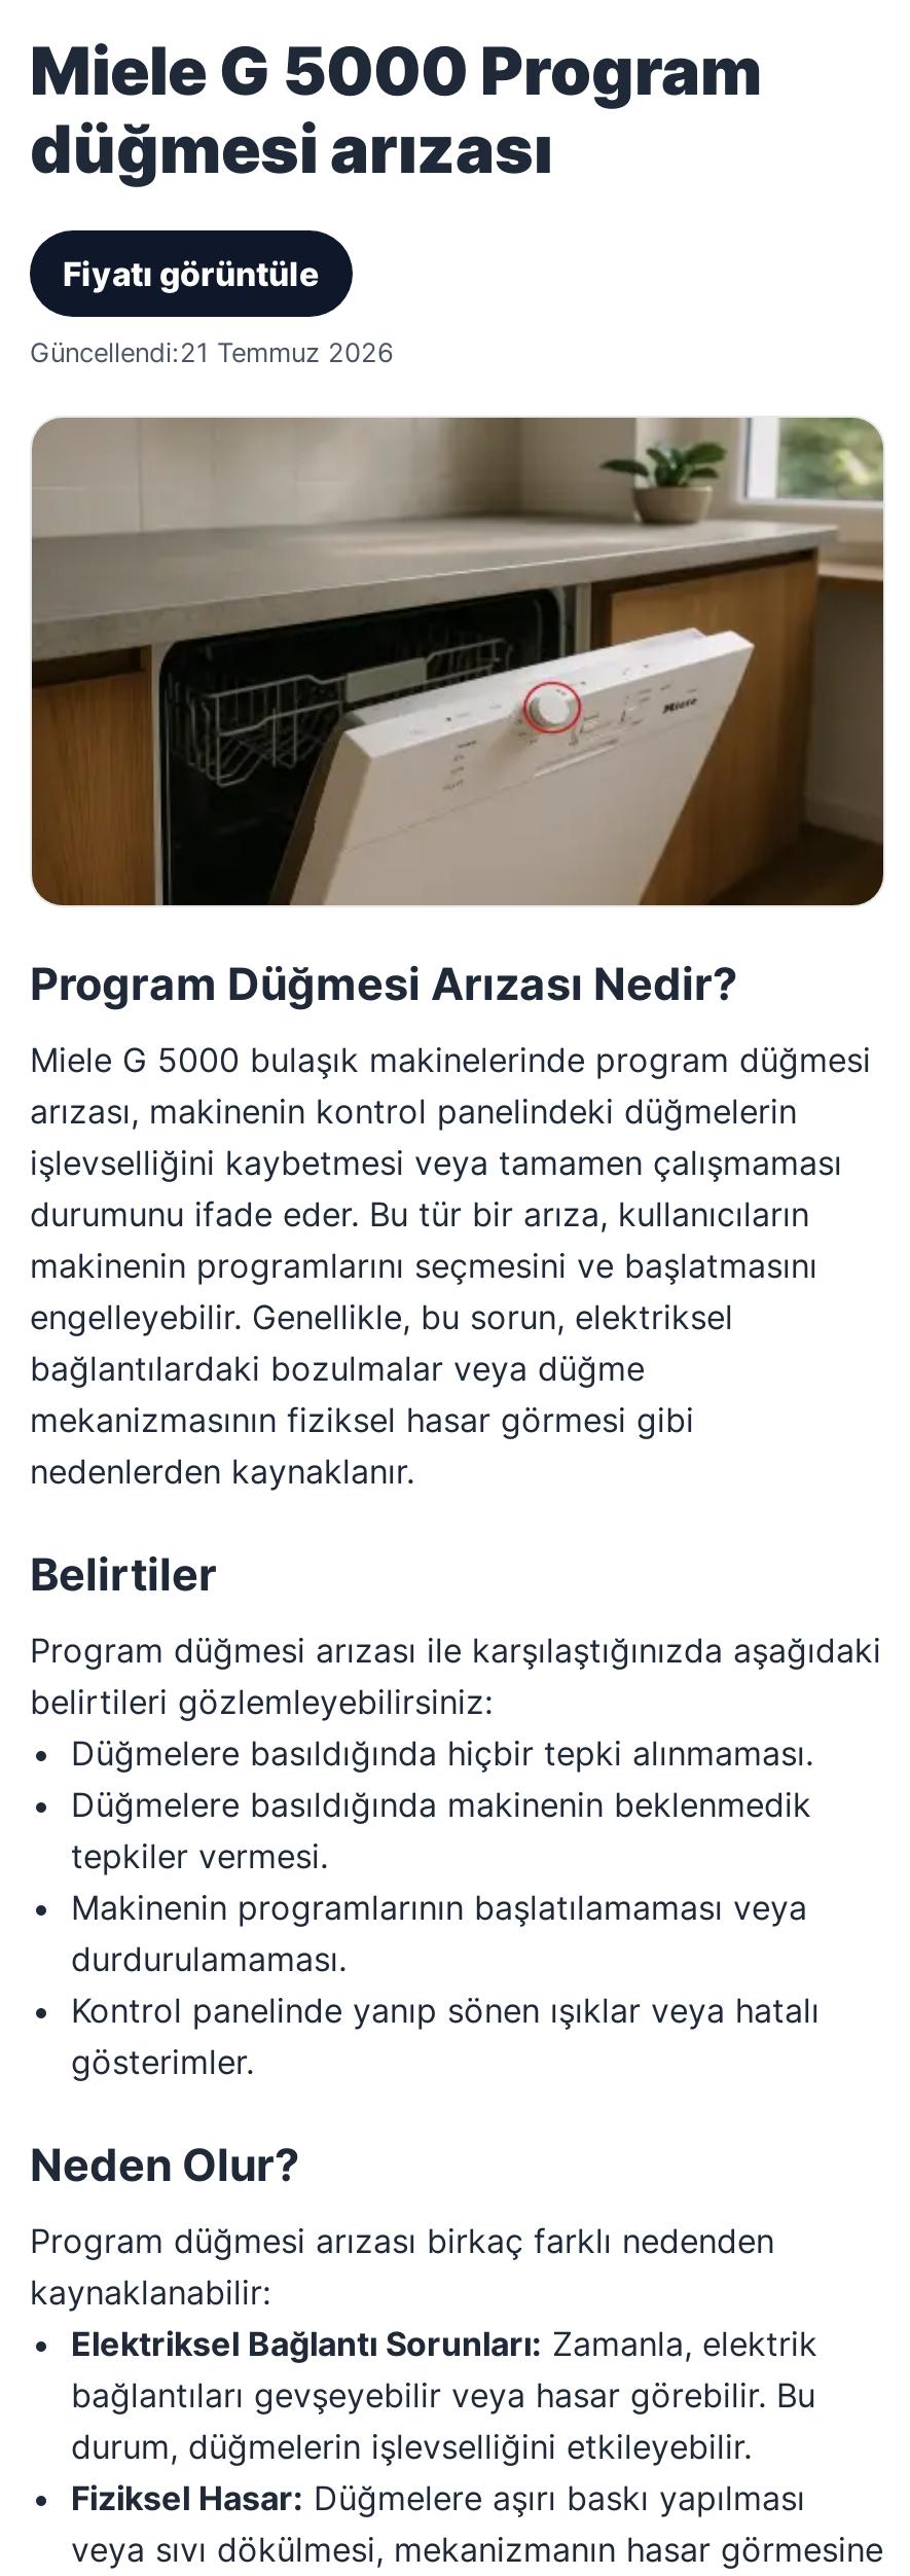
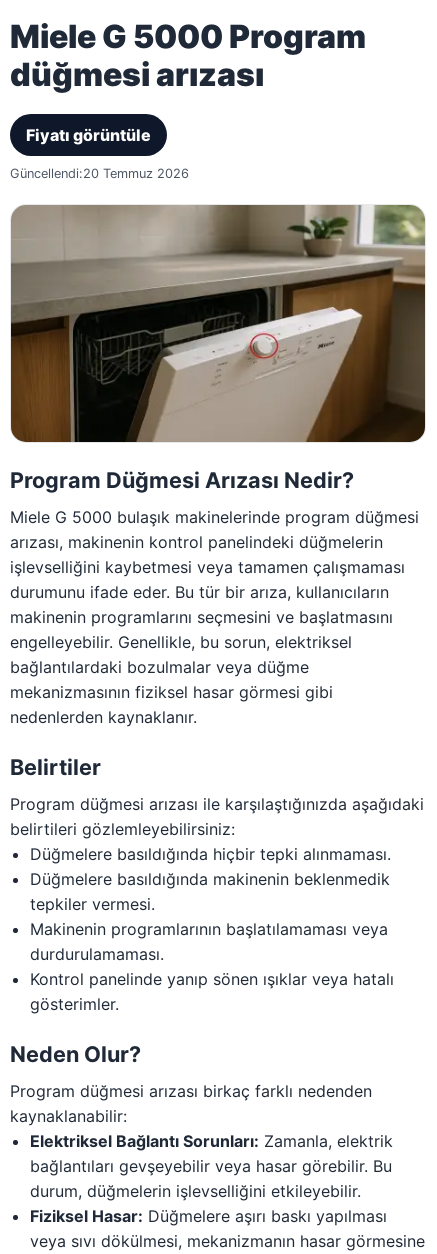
- Güncellendi:21 Temmuz 2026
+ Güncellendi:20 Temmuz 2026
